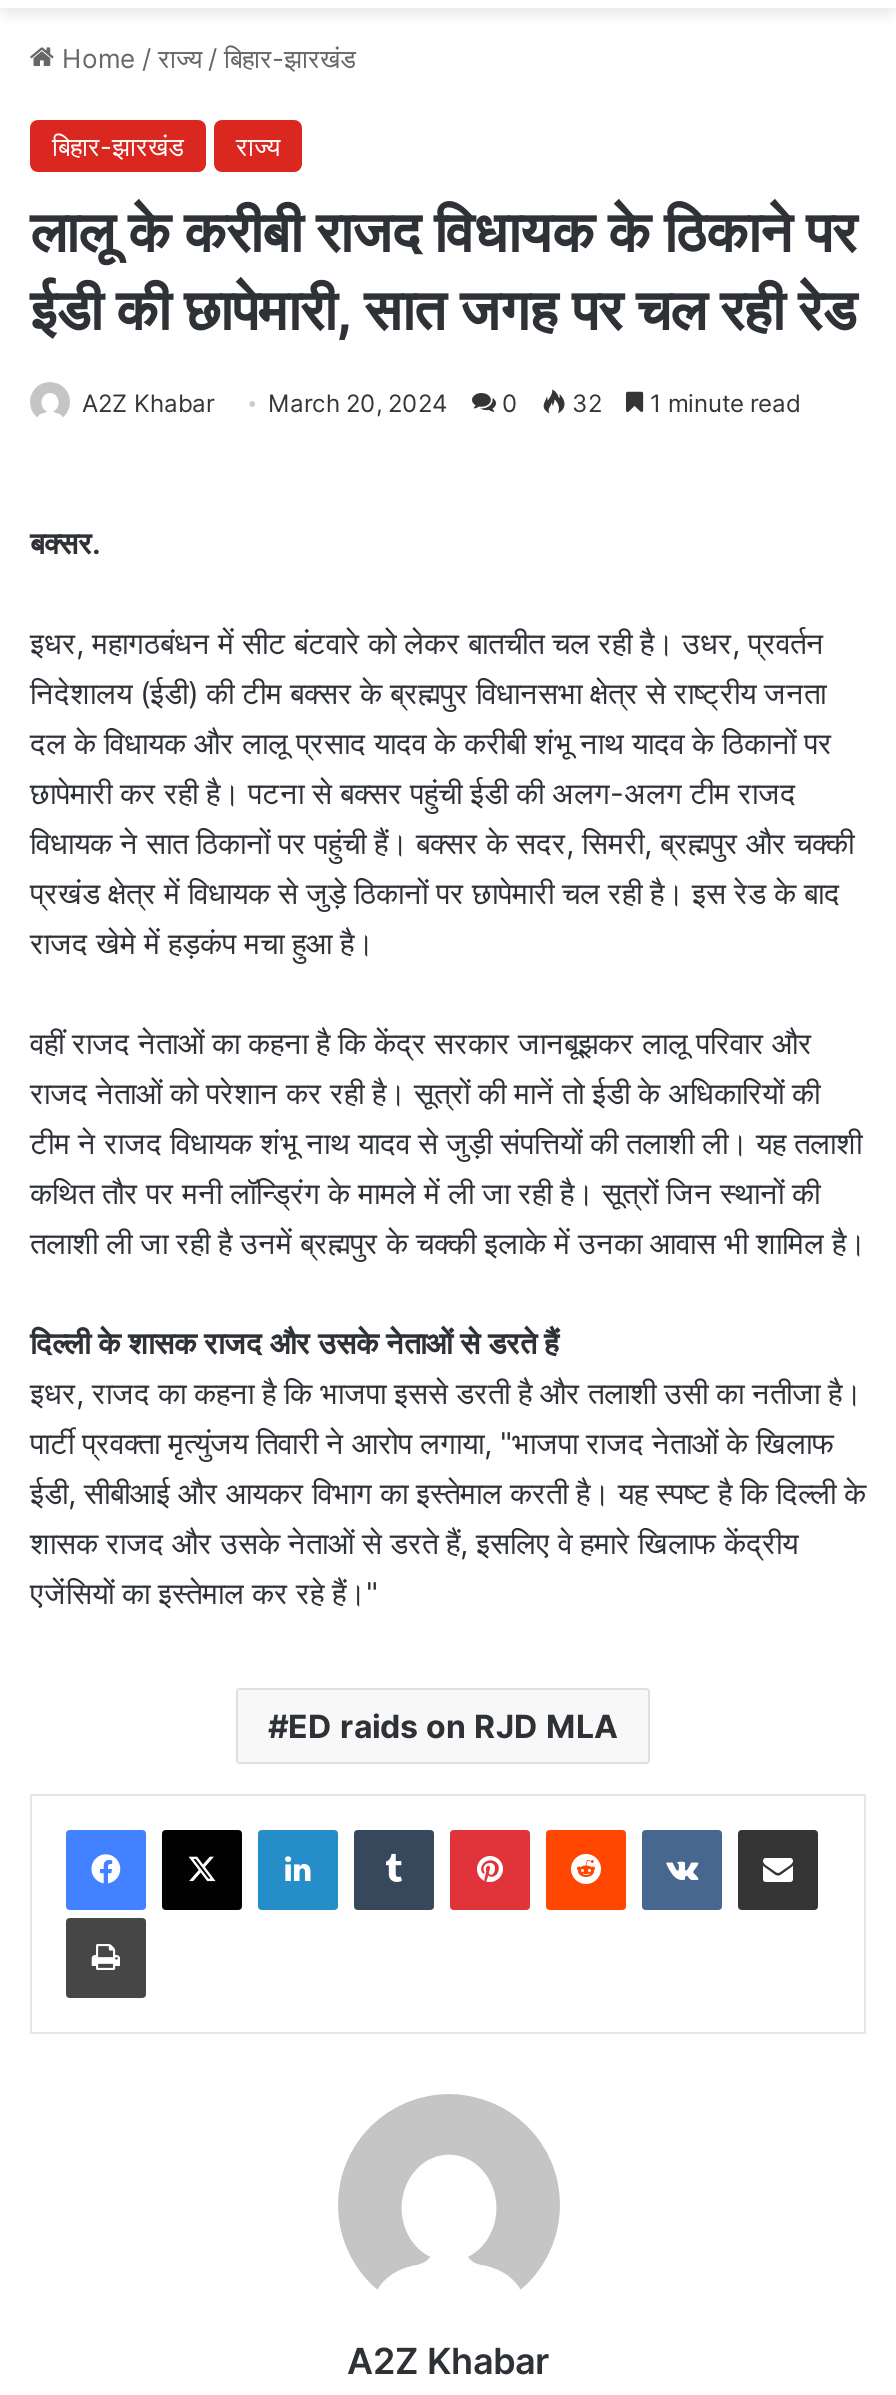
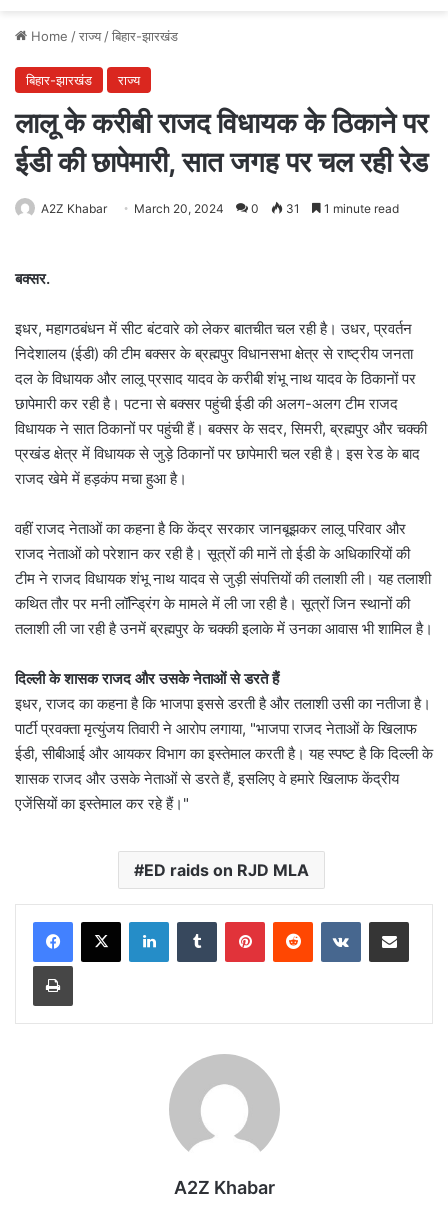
- A2Z Khabar March 20, 2024 0 32 1 minute read
+ A2Z Khabar March 20, 2024 0 31 1 minute read
